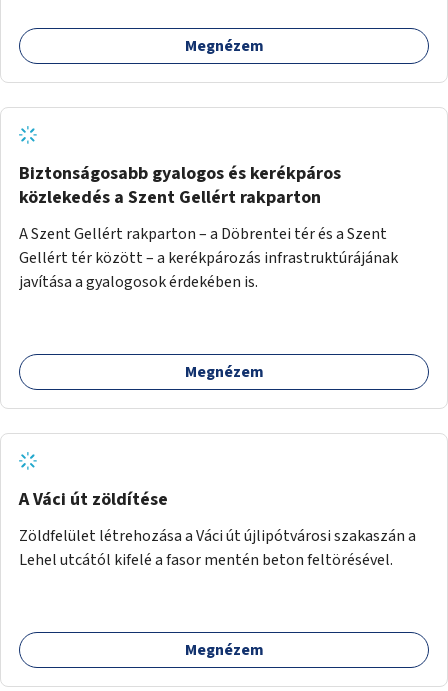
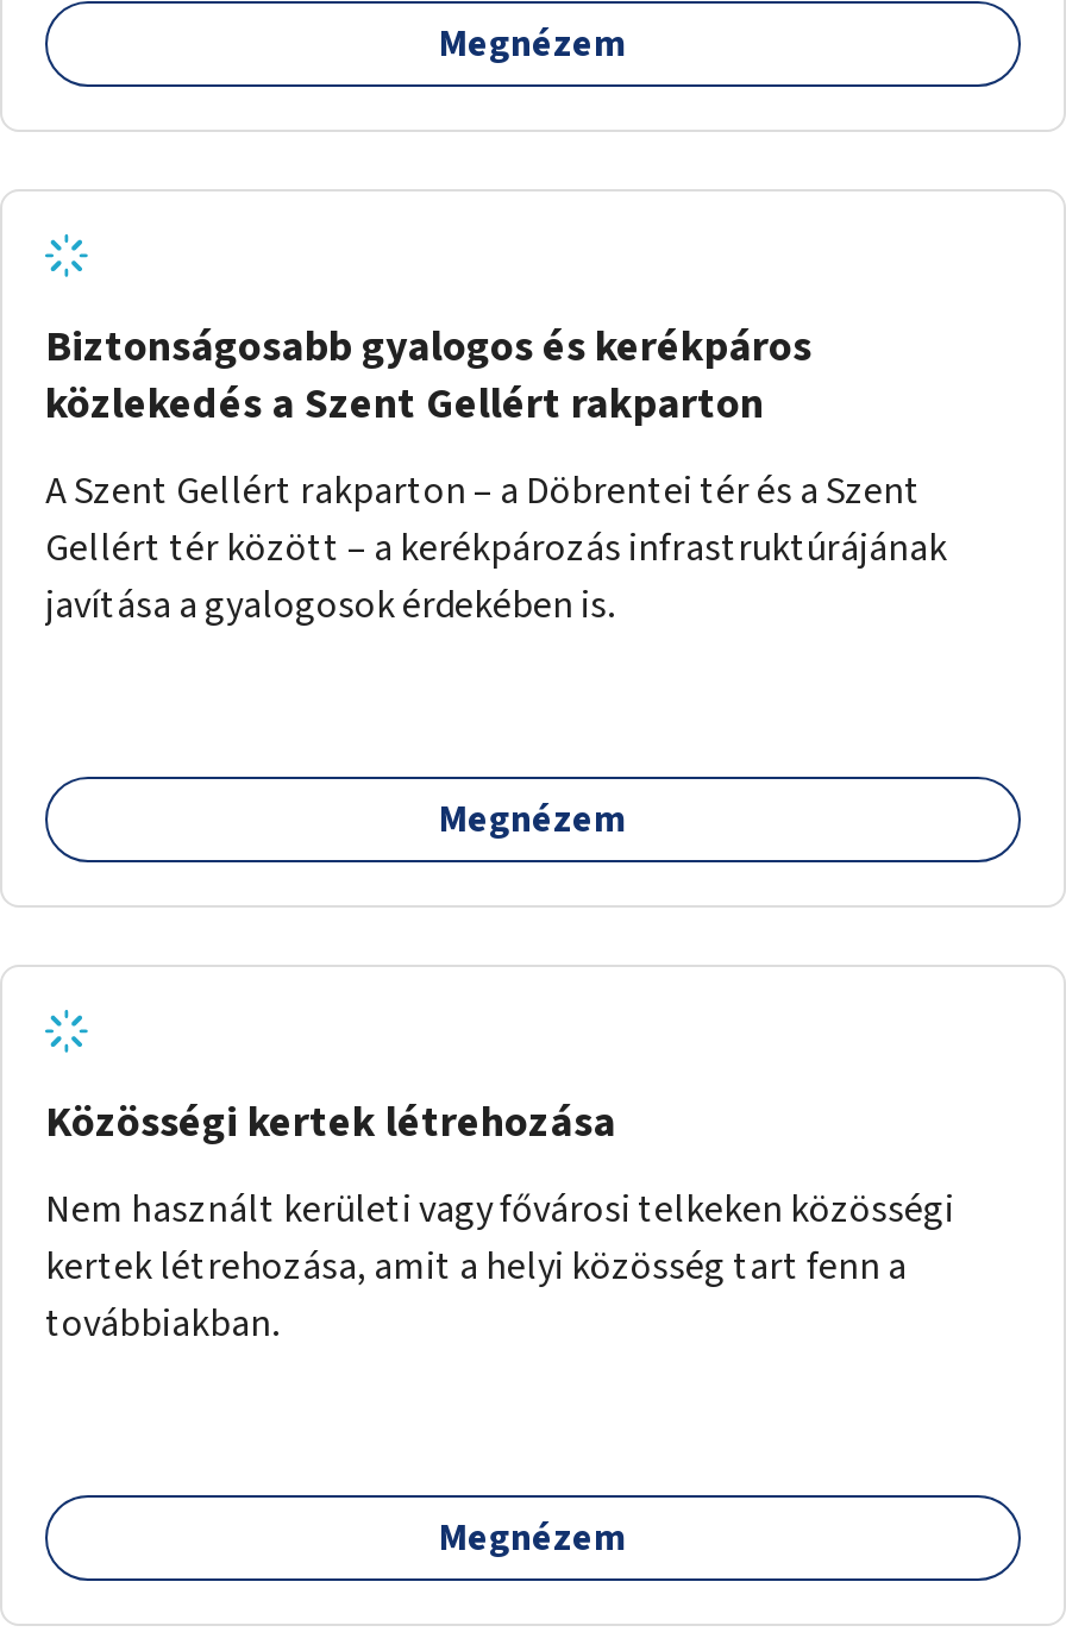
- A Váci út zöldítése
+ Közösségi kertek létrehozása

- Zöldfelület létrehozása a Váci út újlipótvárosi szakaszán a
- Lehel utcától kifelé a fasor mentén beton feltörésével.
+ Nem használt kerületi vagy fővárosi telkeken közösségi
+ kertek létrehozása, amit a helyi közösség tart fenn a
+ továbbiakban.
